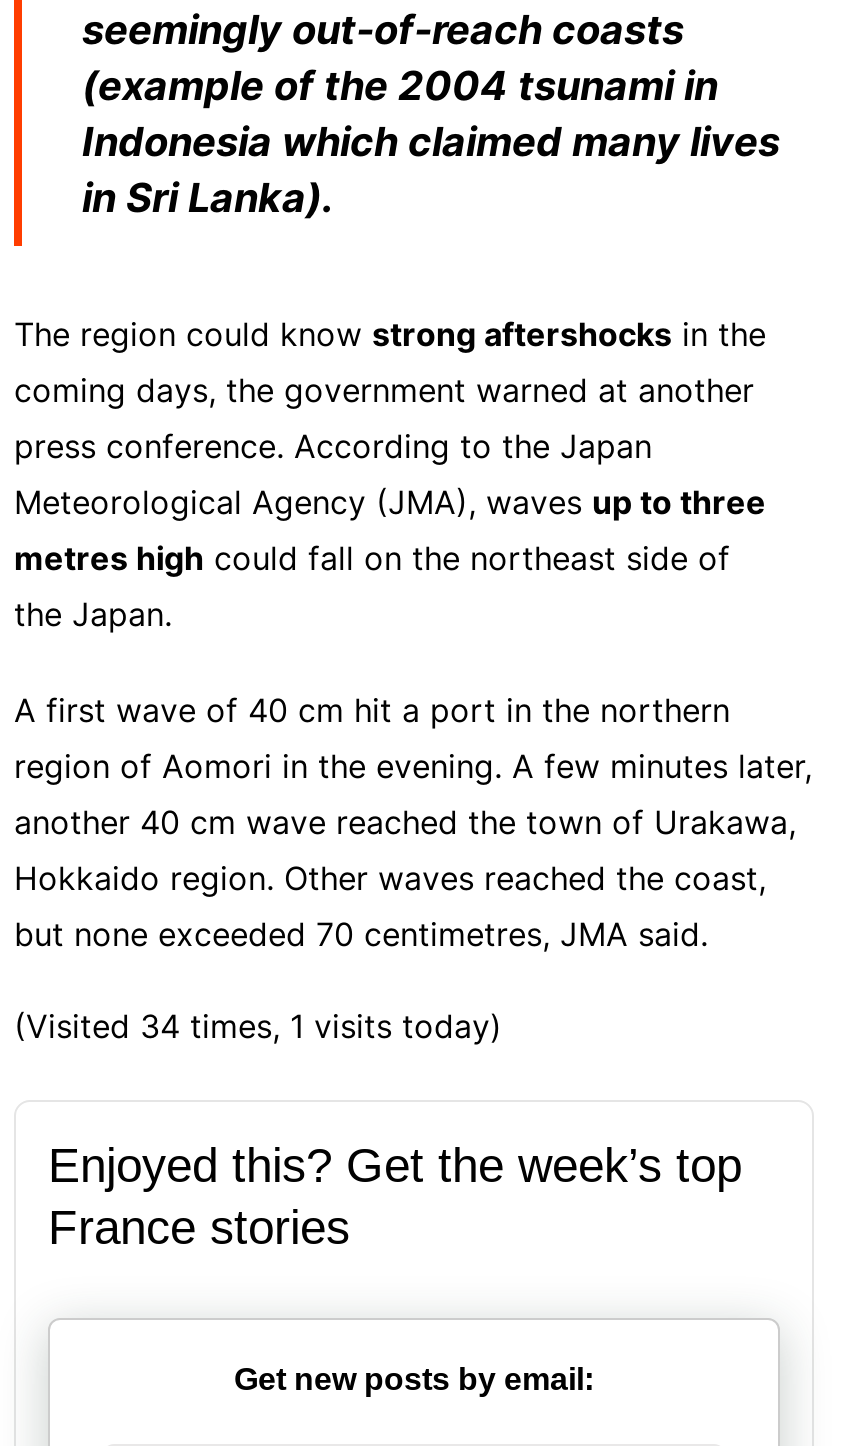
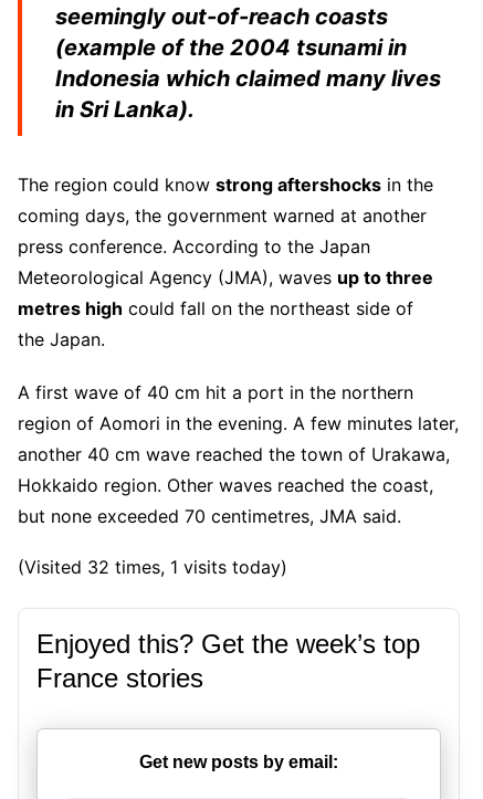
- (Visited 34 times, 1 visits today)
+ (Visited 32 times, 1 visits today)
